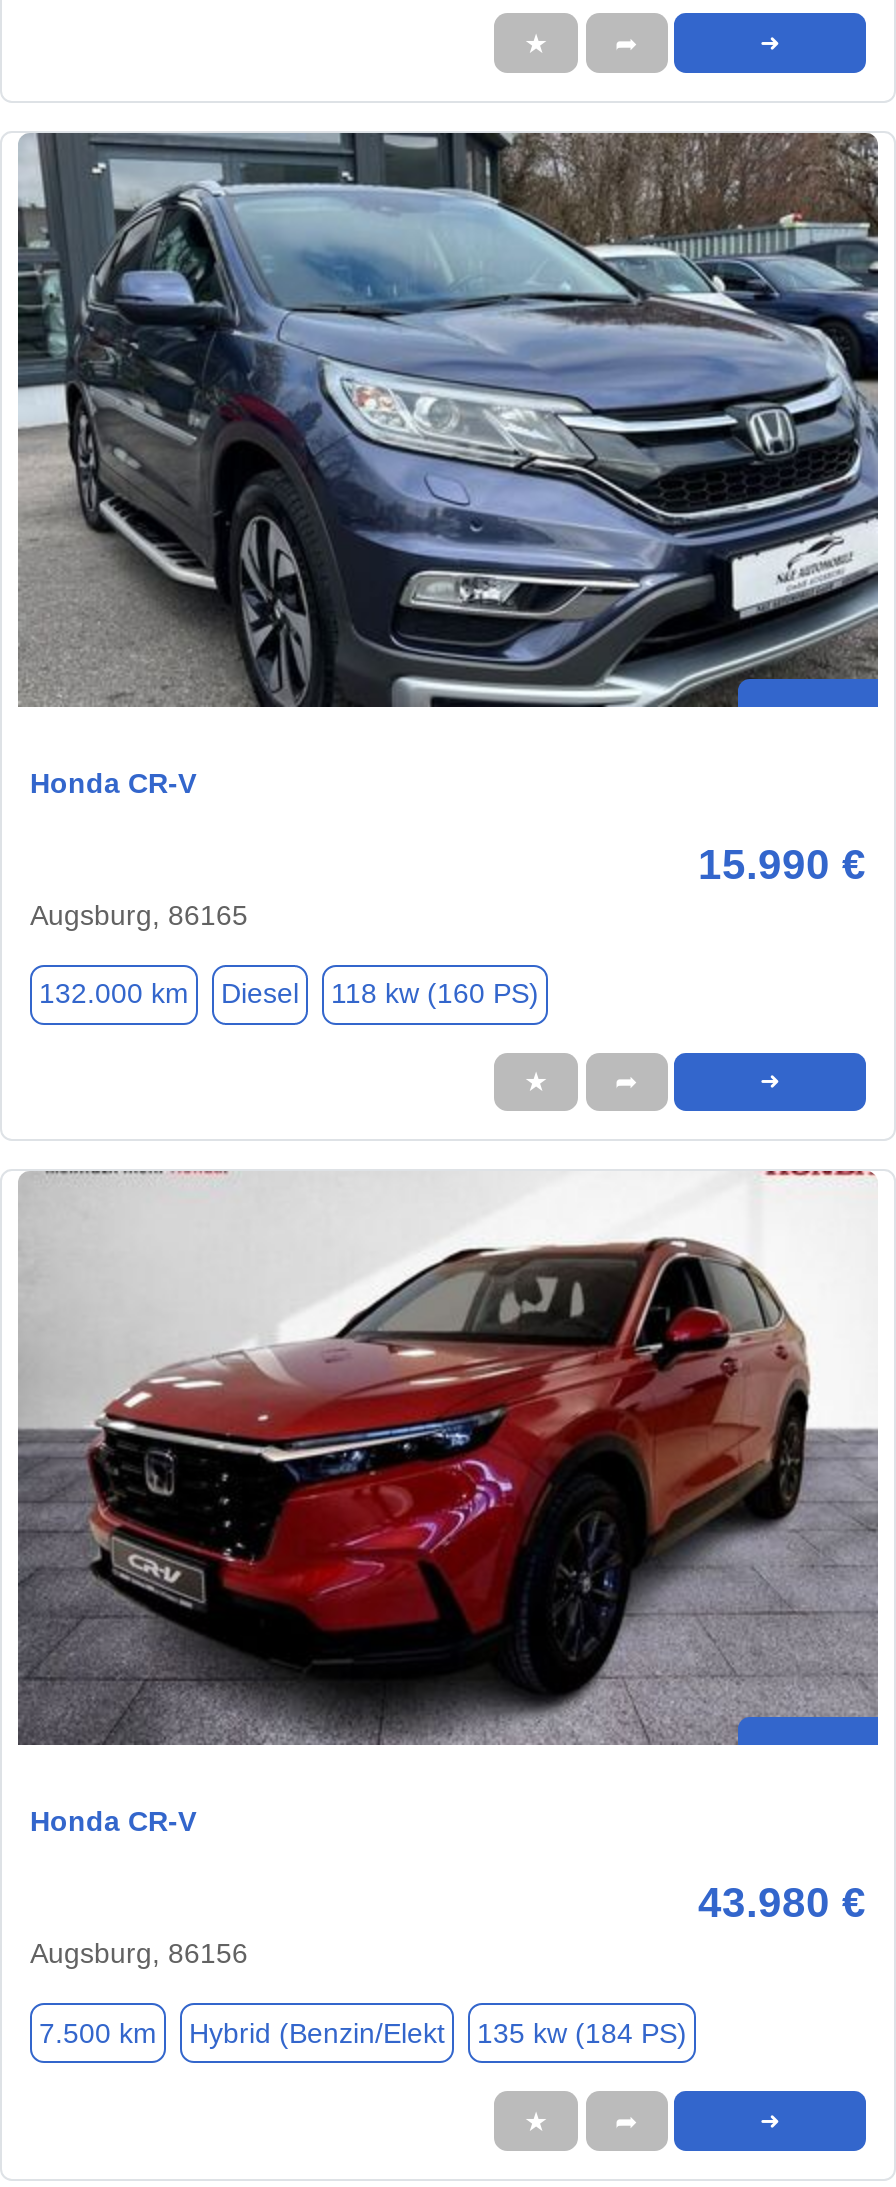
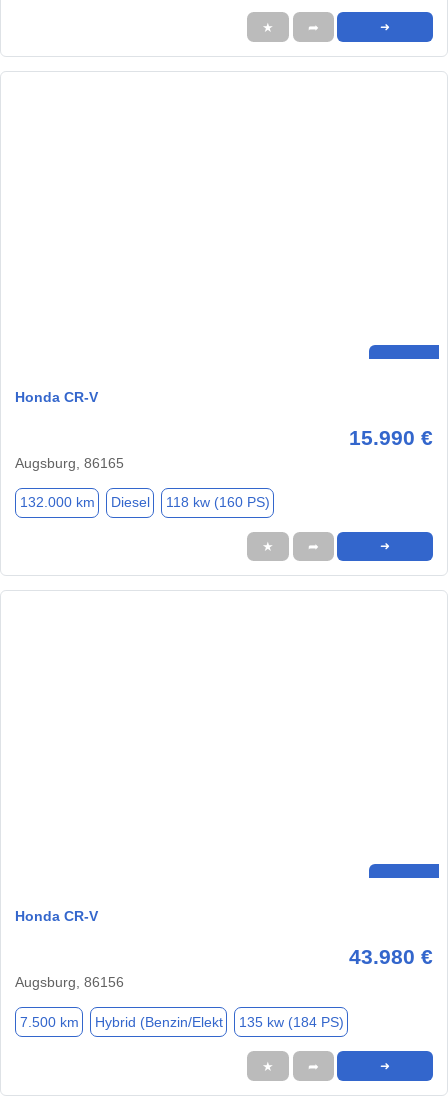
- [image]

- [image]
